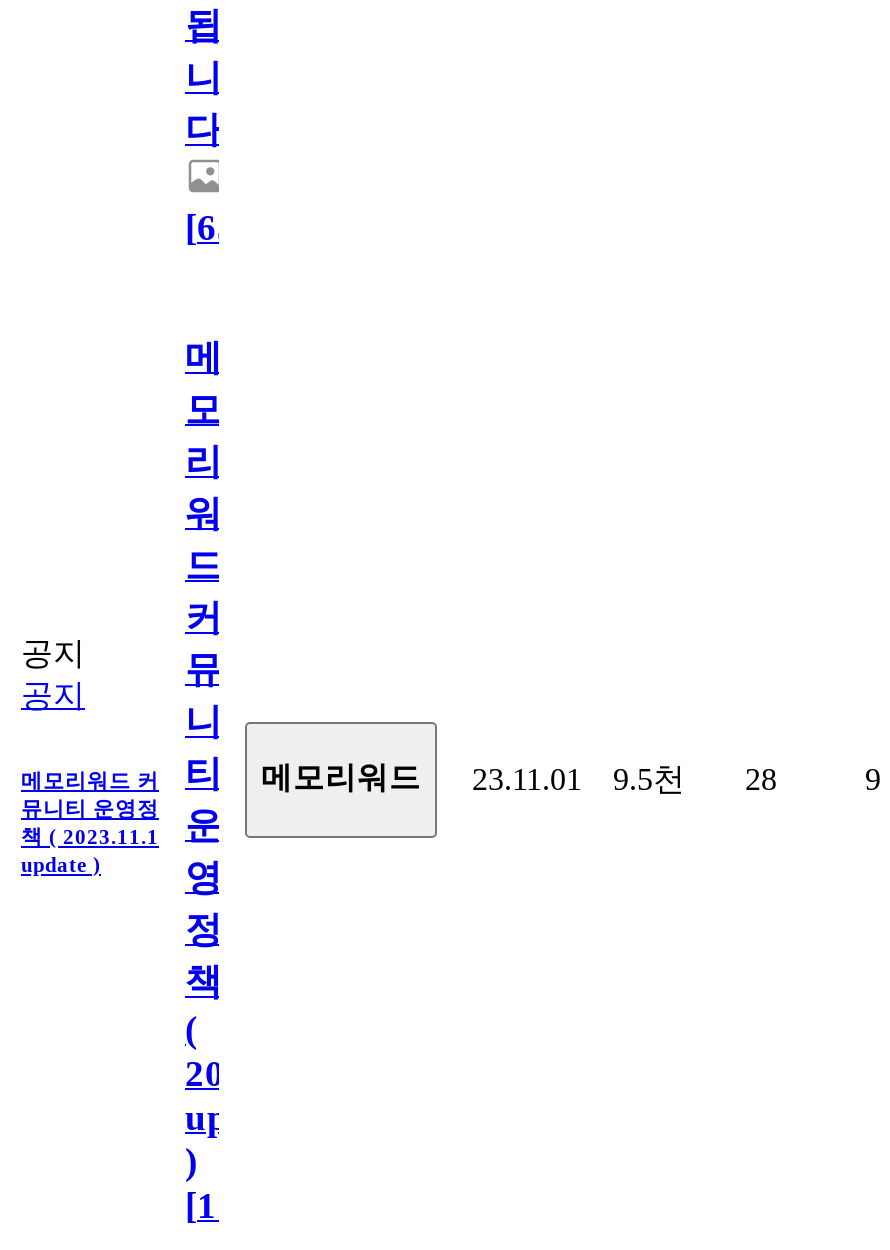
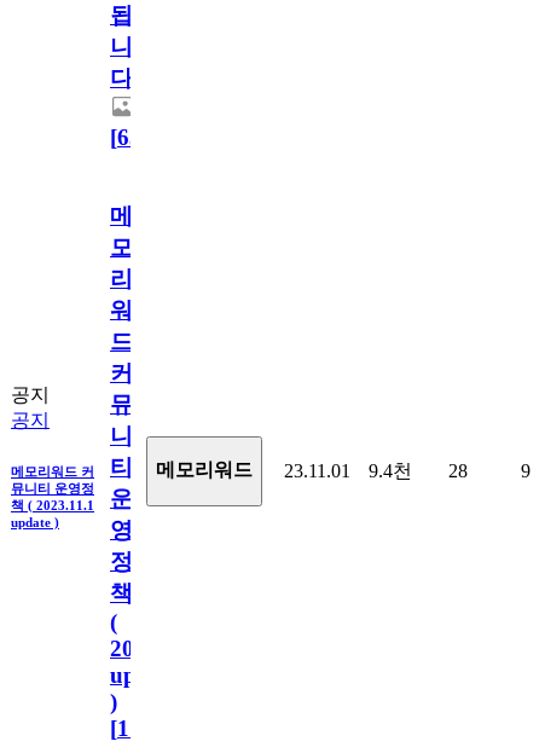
- 메모리워드 커 티 메모리워드 23.11.01 9.5천 28
+ 메모리워드 커 티 메모리워드 23.11.01 9.4천 28
